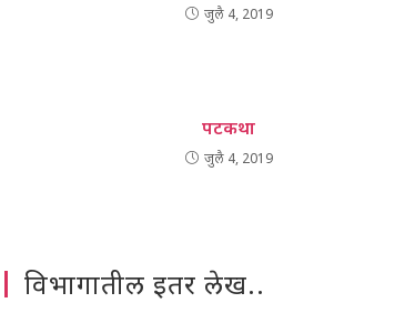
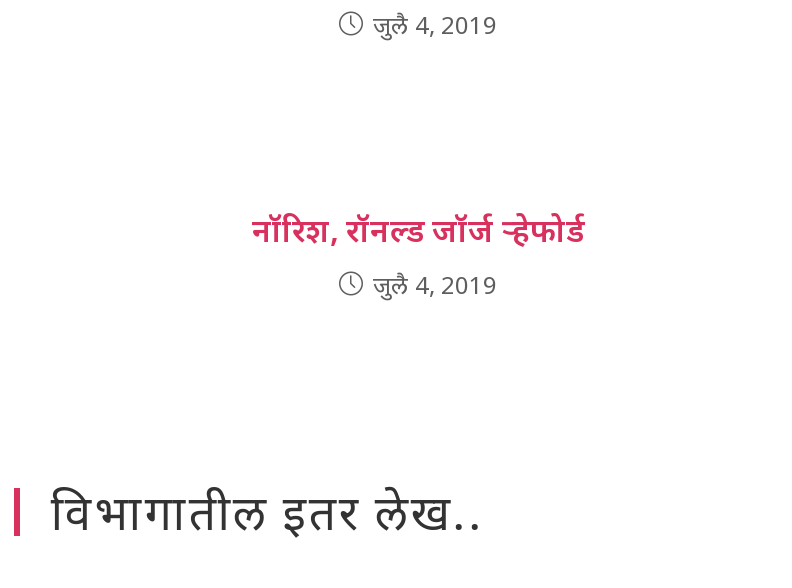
- पटकथा
+ नॉरिश, रॉनल्ड जॉर्ज र्‍हेफोर्ड
